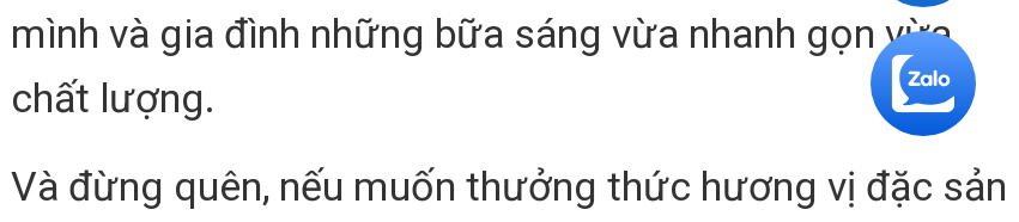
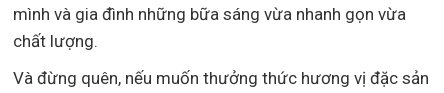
- [image]
